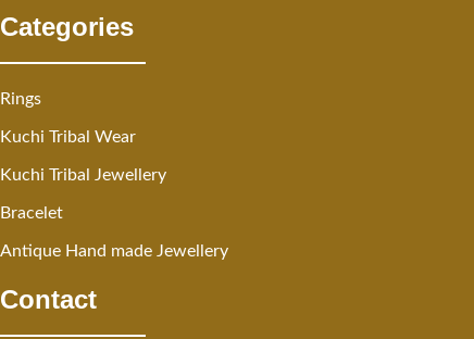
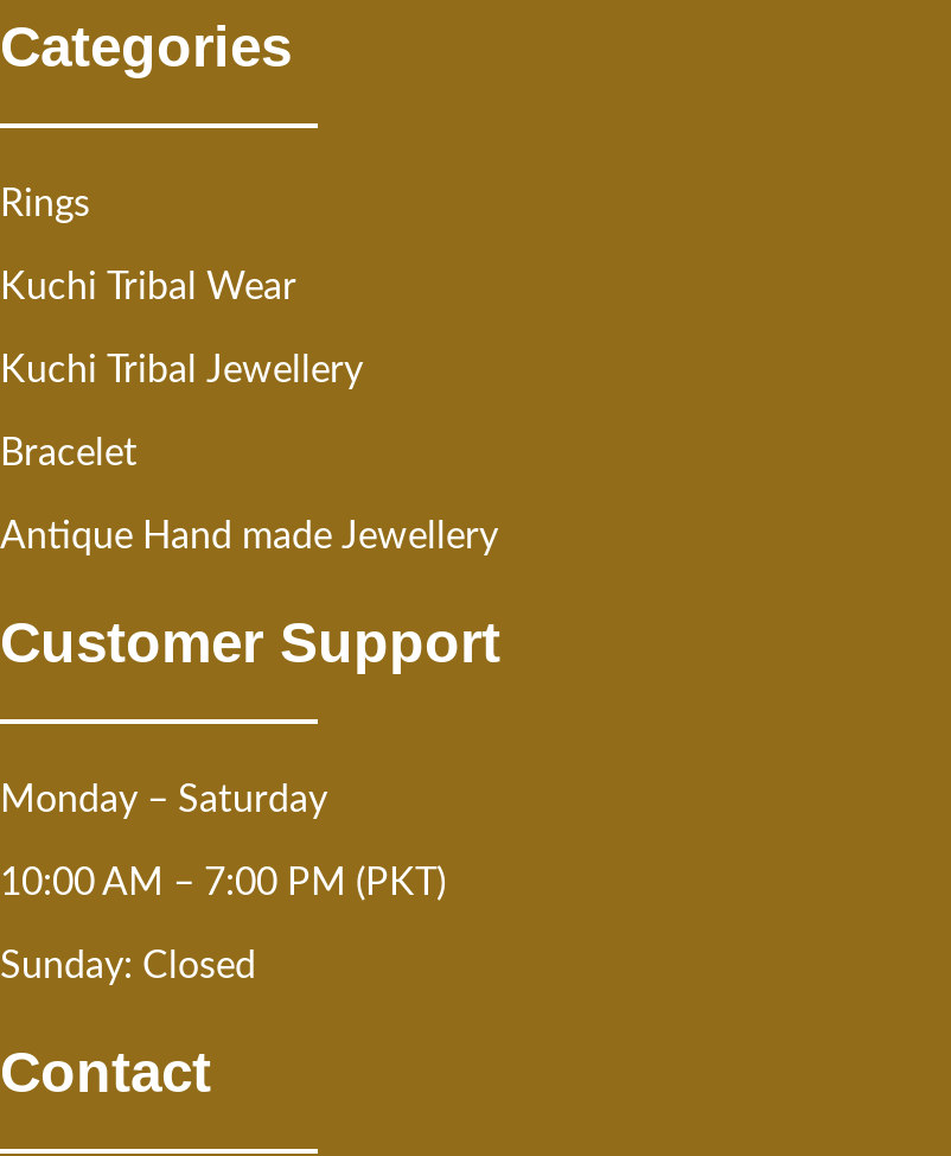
+ Customer Support
+ Monday – Saturday
+ 10:00 AM – 7:00 PM (PKT)
+ Sunday: Closed
